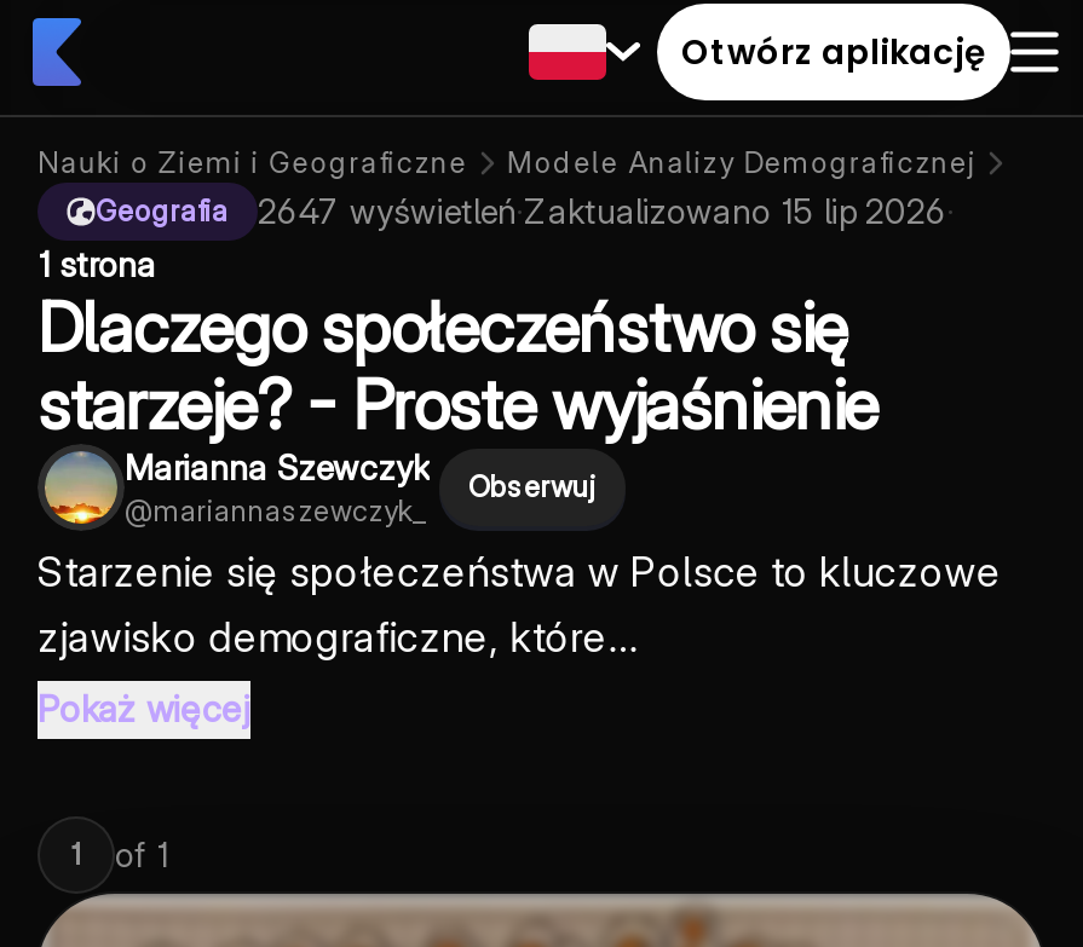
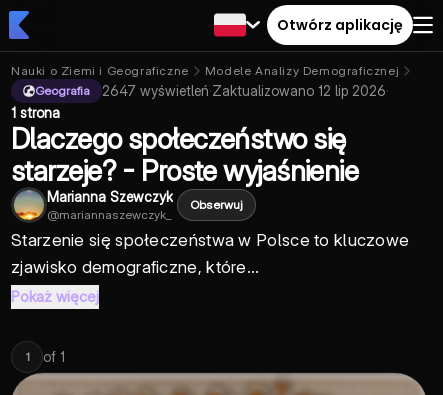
- 2647 wyświetleń·Zaktualizowano 15 lip 2026 ·
+ 2647 wyświetleń·Zaktualizowano 12 lip 2026 ·
